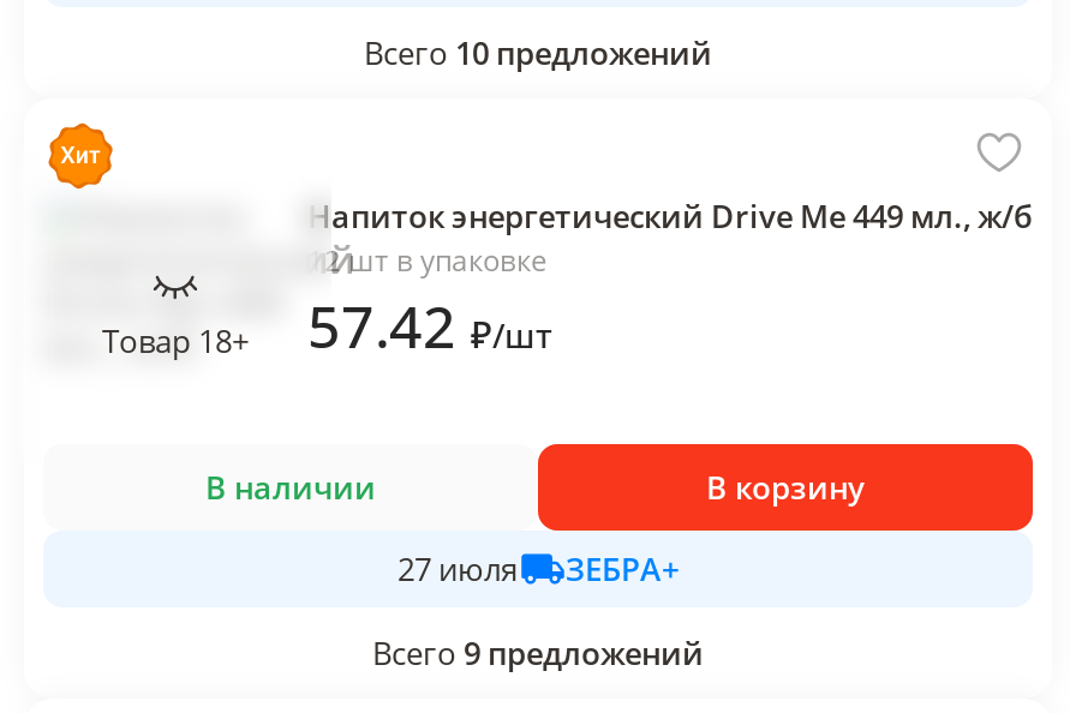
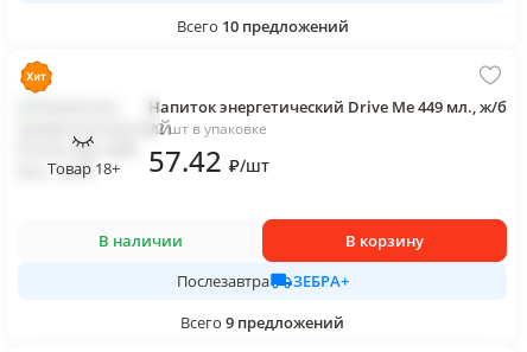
- 27 июля
+ Послезавтра
